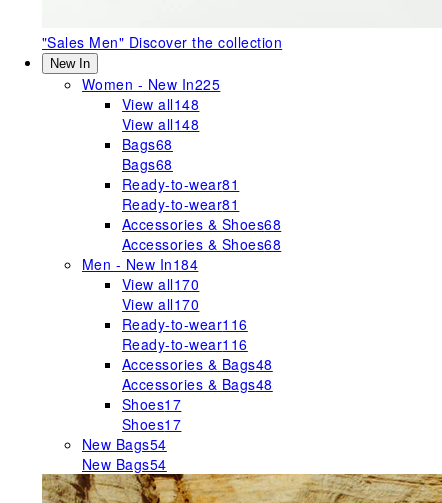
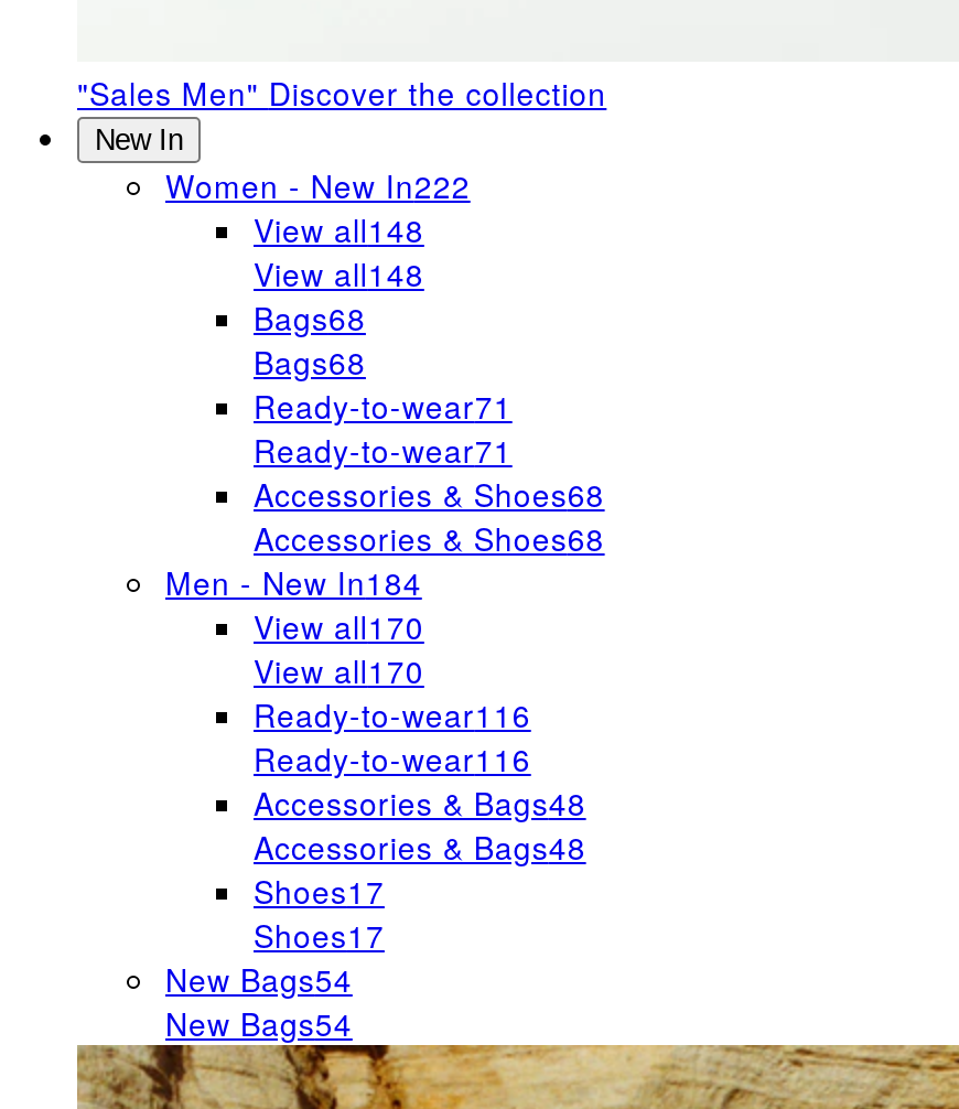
- Women - New In225
+ Women - New In222

- Ready-to-wear81
+ Ready-to-wear71

- Ready-to-wear81
+ Ready-to-wear71
